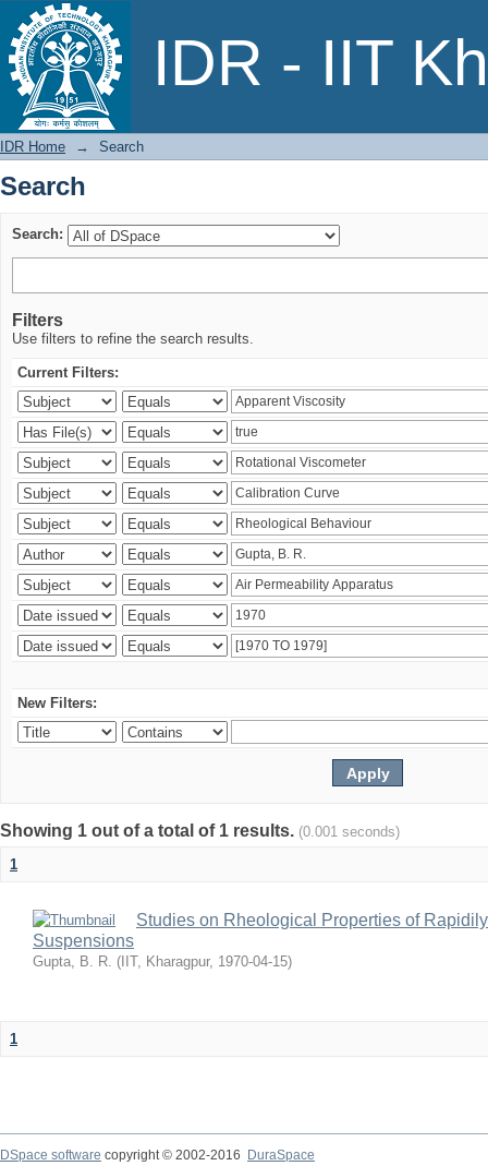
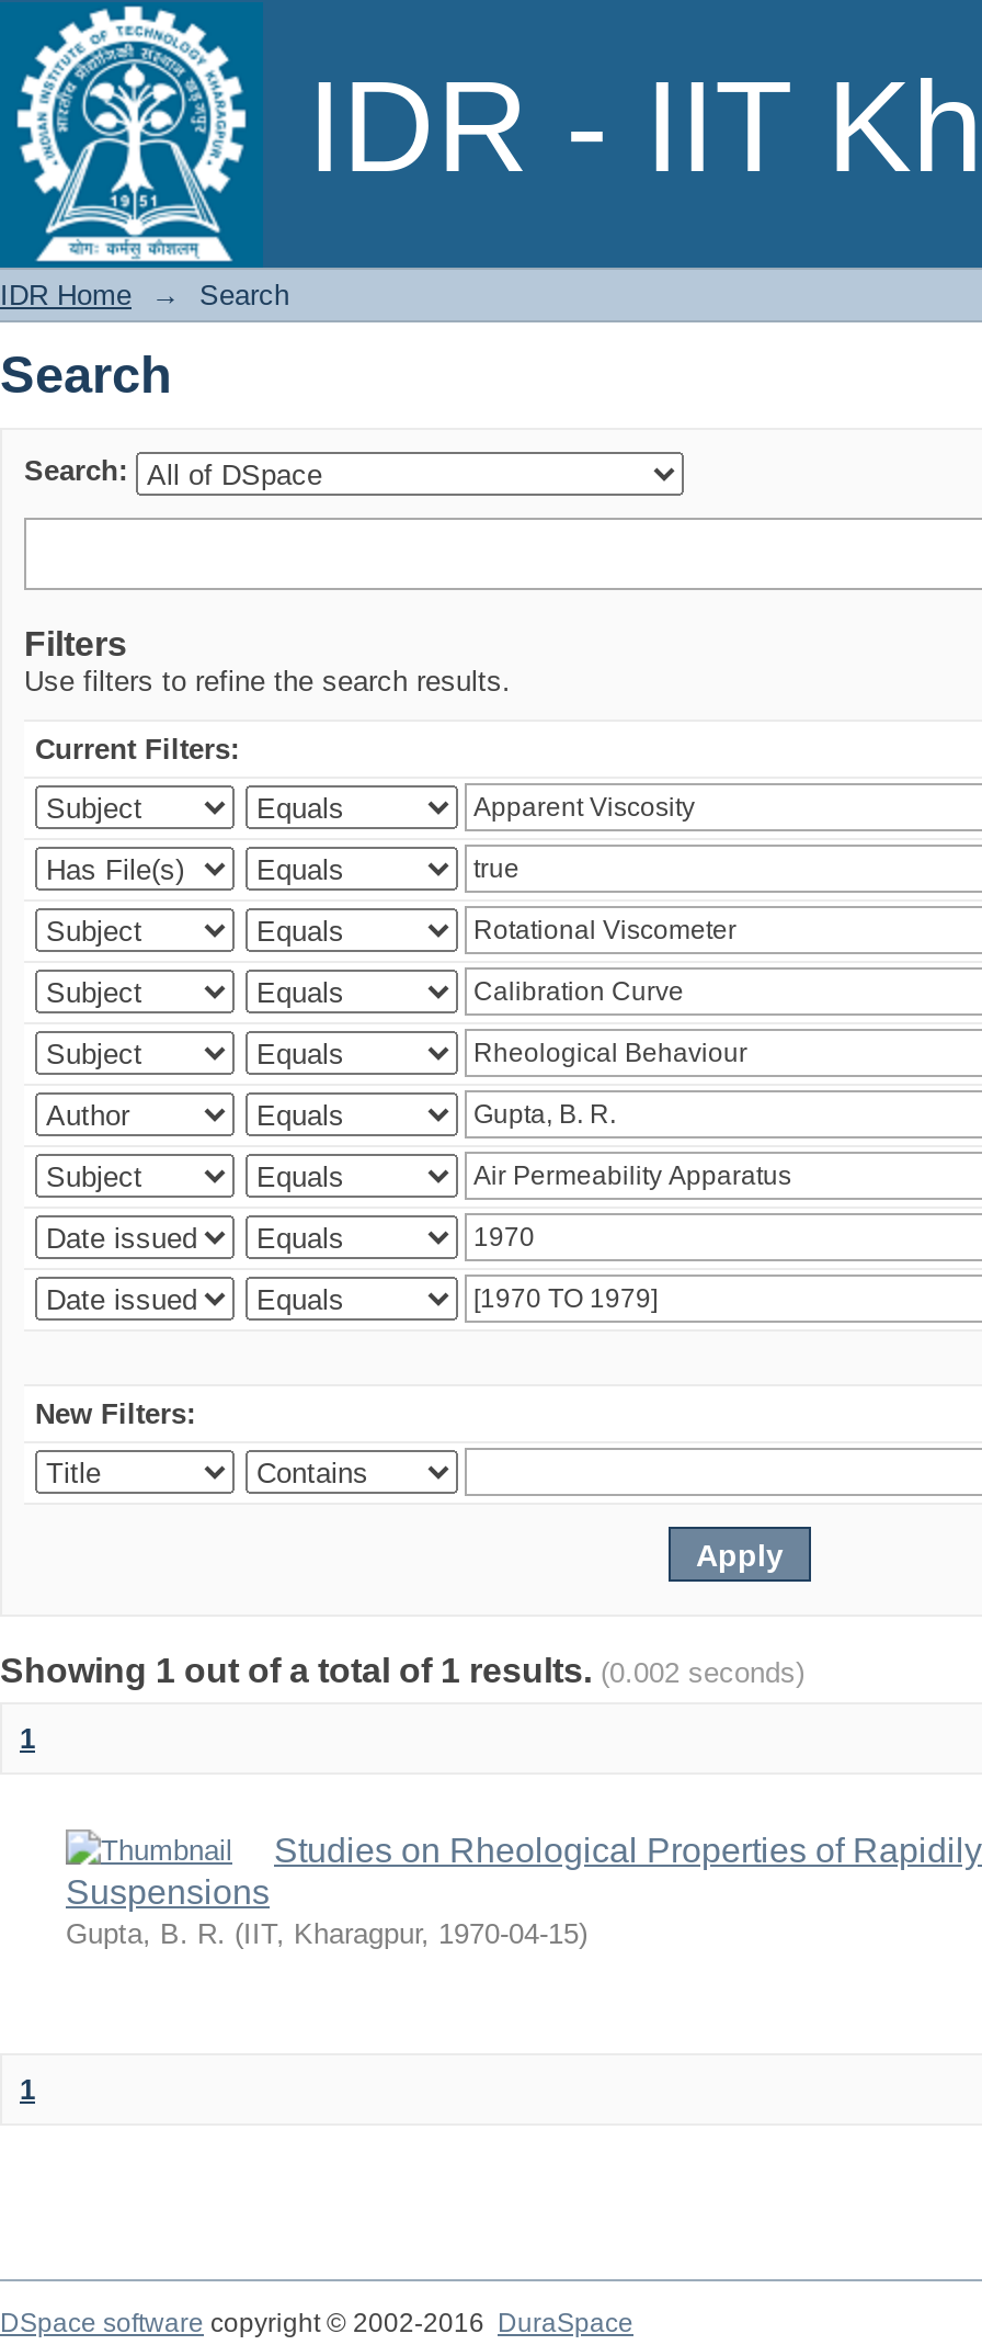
- Showing 1 out of a total of 1 results. (0.001 seconds)
+ Showing 1 out of a total of 1 results. (0.002 seconds)
